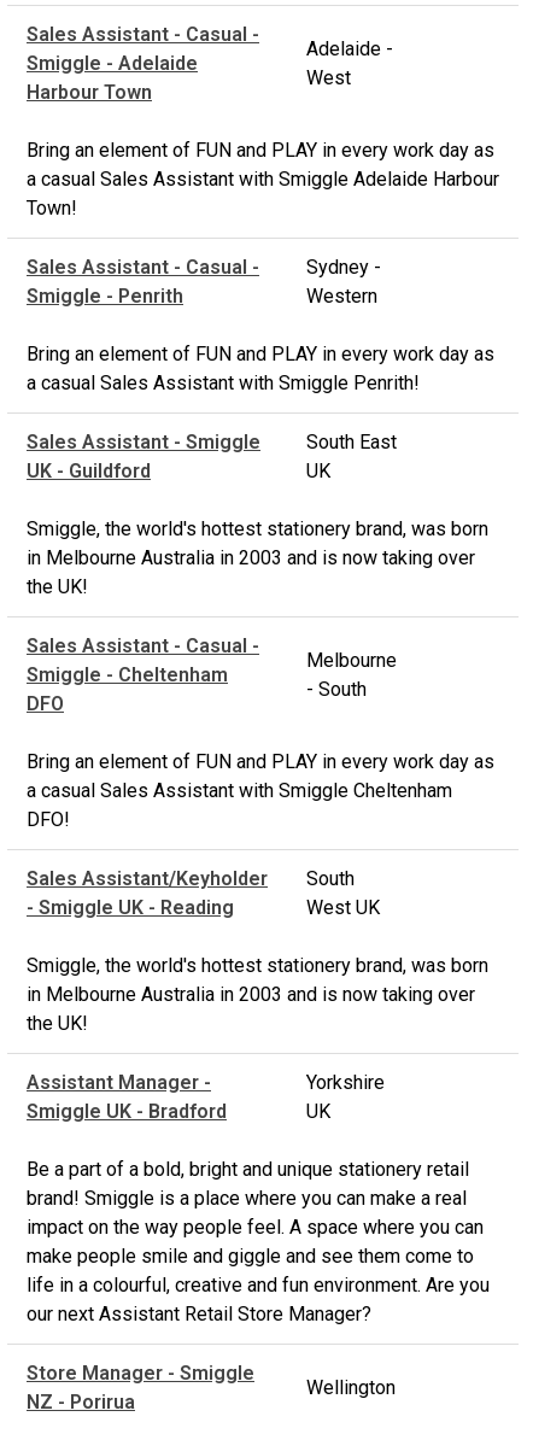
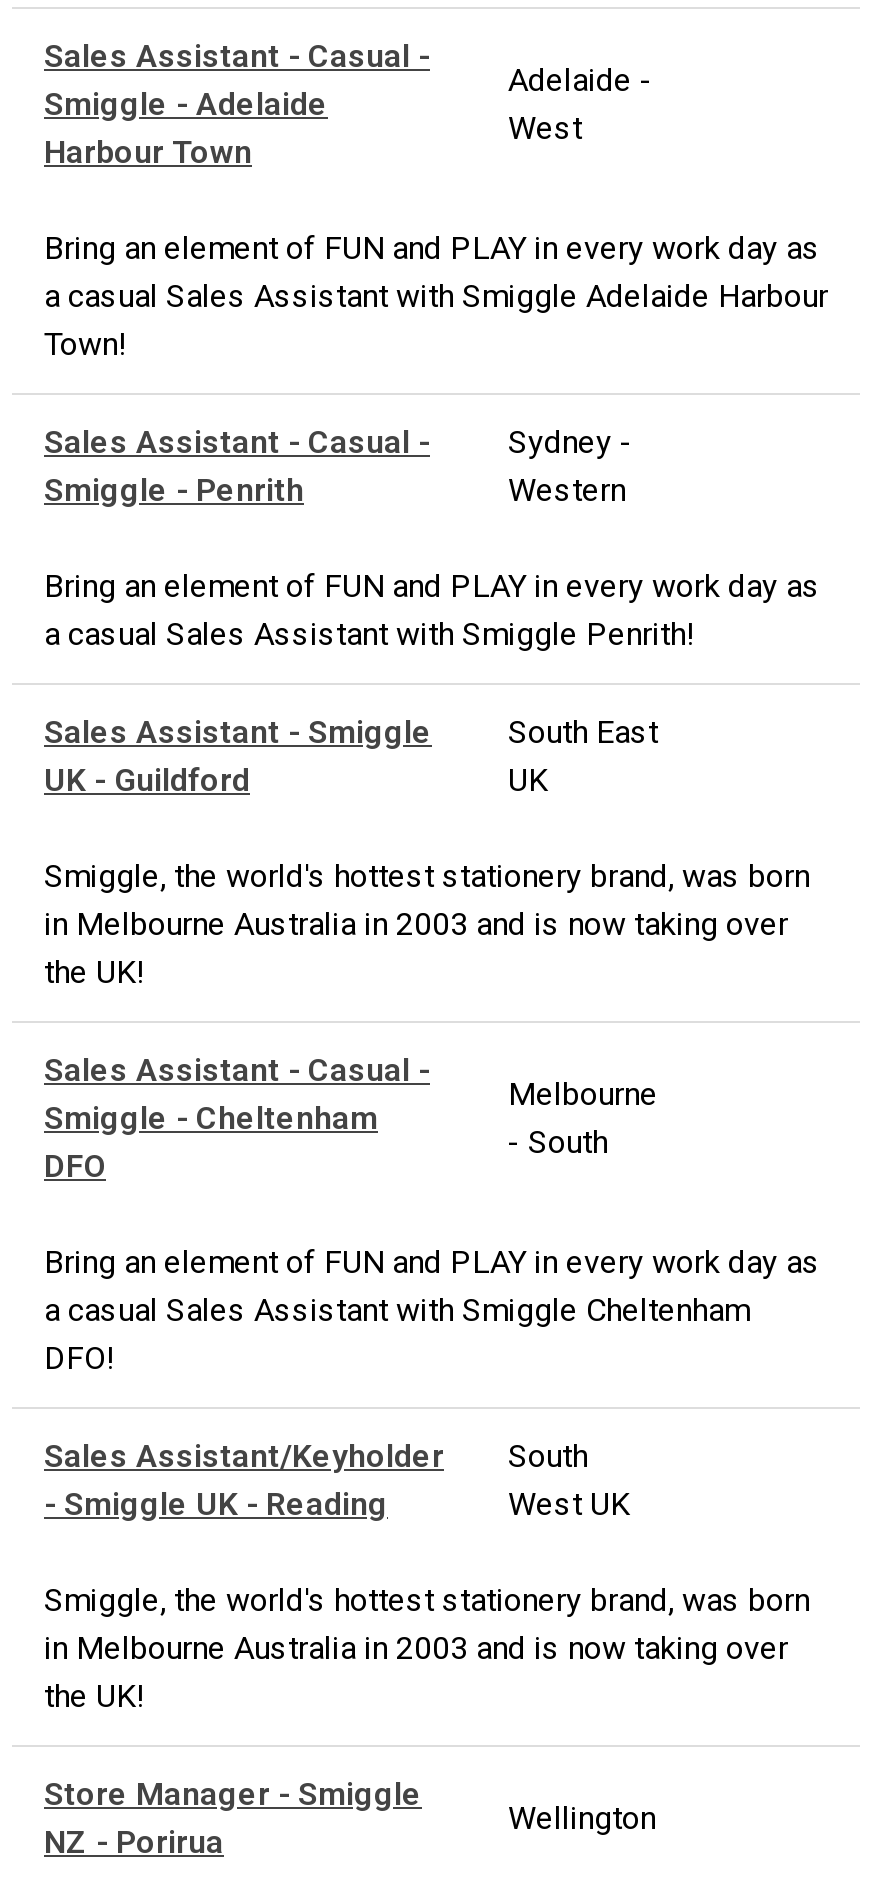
- Assistant Manager -
- Smiggle UK - Bradford

- Yorkshire
- UK
- Be a part of a bold, bright and unique stationery retail
- brand! Smiggle is a place where you can make a real
- impact on the way people feel. A space where you can
- make people smile and giggle and see them come to
- life in a colourful, creative and fun environment. Are you
- our next Assistant Retail Store Manager?
